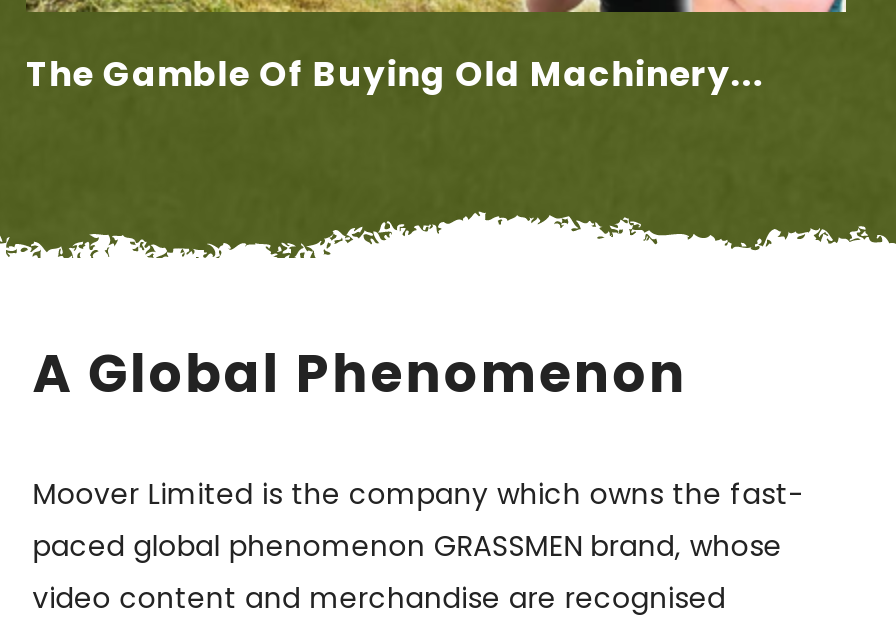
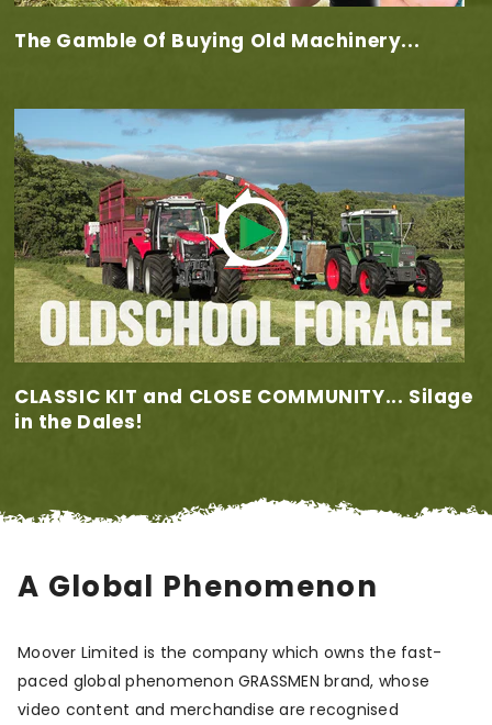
+ [image]
+ CLASSIC KIT and CLOSE COMMUNITY... Silage
+ in the Dales!
